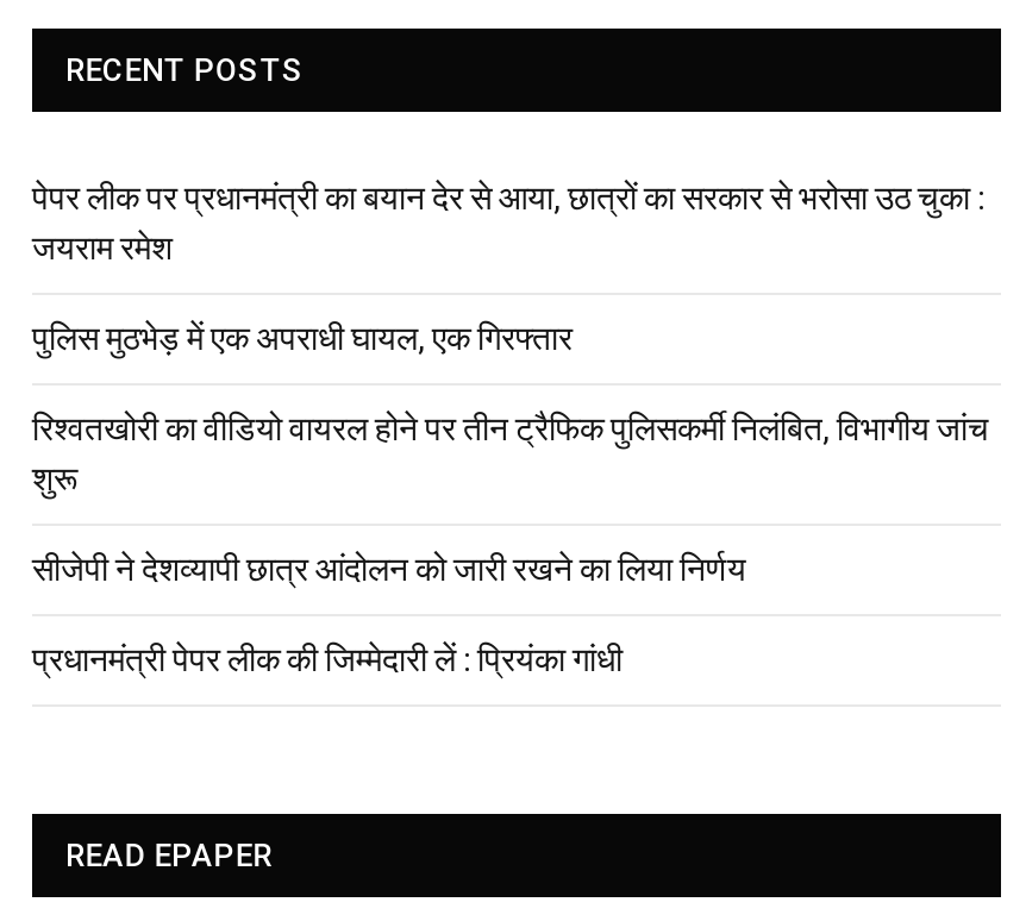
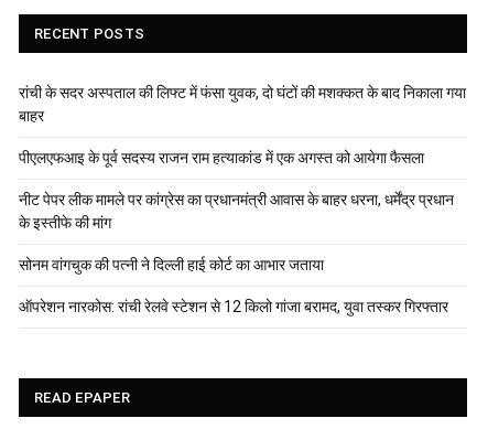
- पेपर लीक पर प्रधानमंत्री का बयान देर से आया, छात्रों का सरकार से भरोसा उठ चुका :
- जयराम रमेश
+ रांची के सदर अस्पताल की लिफ्ट में फंसा युवक, दो घंटों की मशक्कत के बाद निकाला गया
+ बाहर

- पुलिस मुठभेड़ में एक अपराधी घायल, एक गिरफ्तार
+ पीएलएफआइ के पूर्व सदस्य राजन राम हत्याकांड में एक अगस्त को आयेगा फैसला

- रिश्वतखोरी का वीडियो वायरल होने पर तीन ट्रैफिक पुलिसकर्मी निलंबित, विभागीय जांच
- शुरू
+ नीट पेपर लीक मामले पर कांग्रेस का प्रधानमंत्री आवास के बाहर धरना, धर्मेंद्र प्रधान
+ के इस्तीफे की मांग

- सीजेपी ने देशव्यापी छात्र आंदोलन को जारी रखने का लिया निर्णय
+ सोनम वांगचुक की पत्नी ने दिल्ली हाई कोर्ट का आभार जताया

- प्रधानमंत्री पेपर लीक की जिम्मेदारी लें : प्रियंका गांधी
+ ऑपरेशन नारकोस: रांची रेलवे स्टेशन से 12 किलो गांजा बरामद, युवा तस्कर गिरफ्तार
